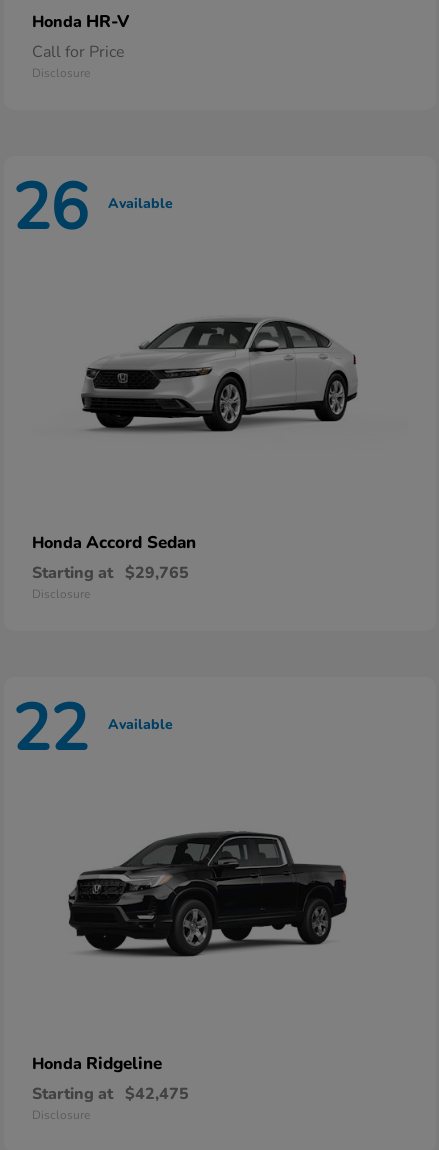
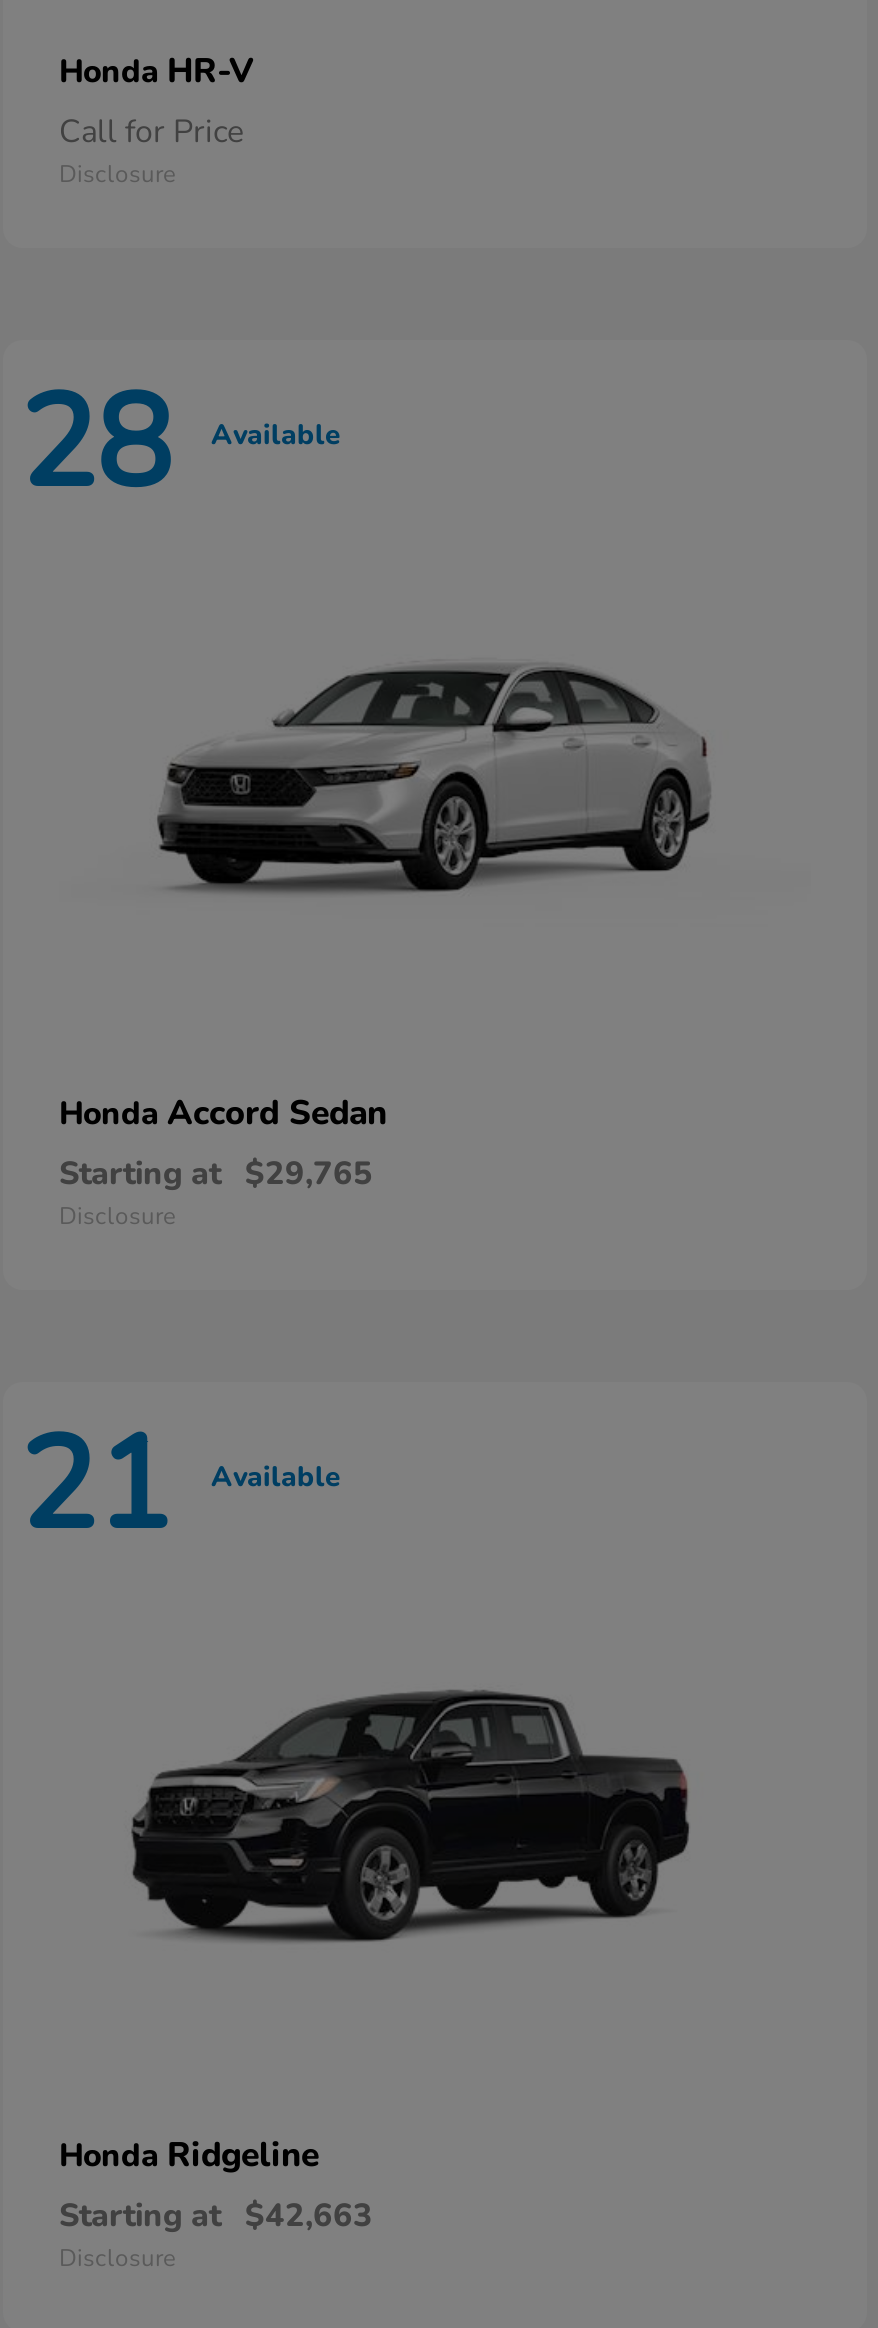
- 26 Available
+ 28 Available

- 22 Available
+ 21 Available

- Starting at $42,475
+ Starting at $42,663
